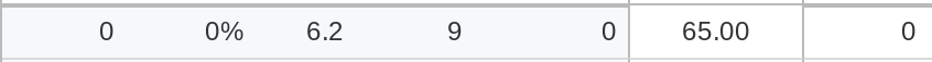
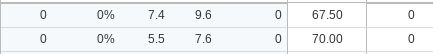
- 6.2
+ 7.4

- 9
+ 9.6

- 65.00
+ 67.50
+ 0
+ 0
+ 0%
+ 5.5
+ 7.6
+ 0
+ 70.00
